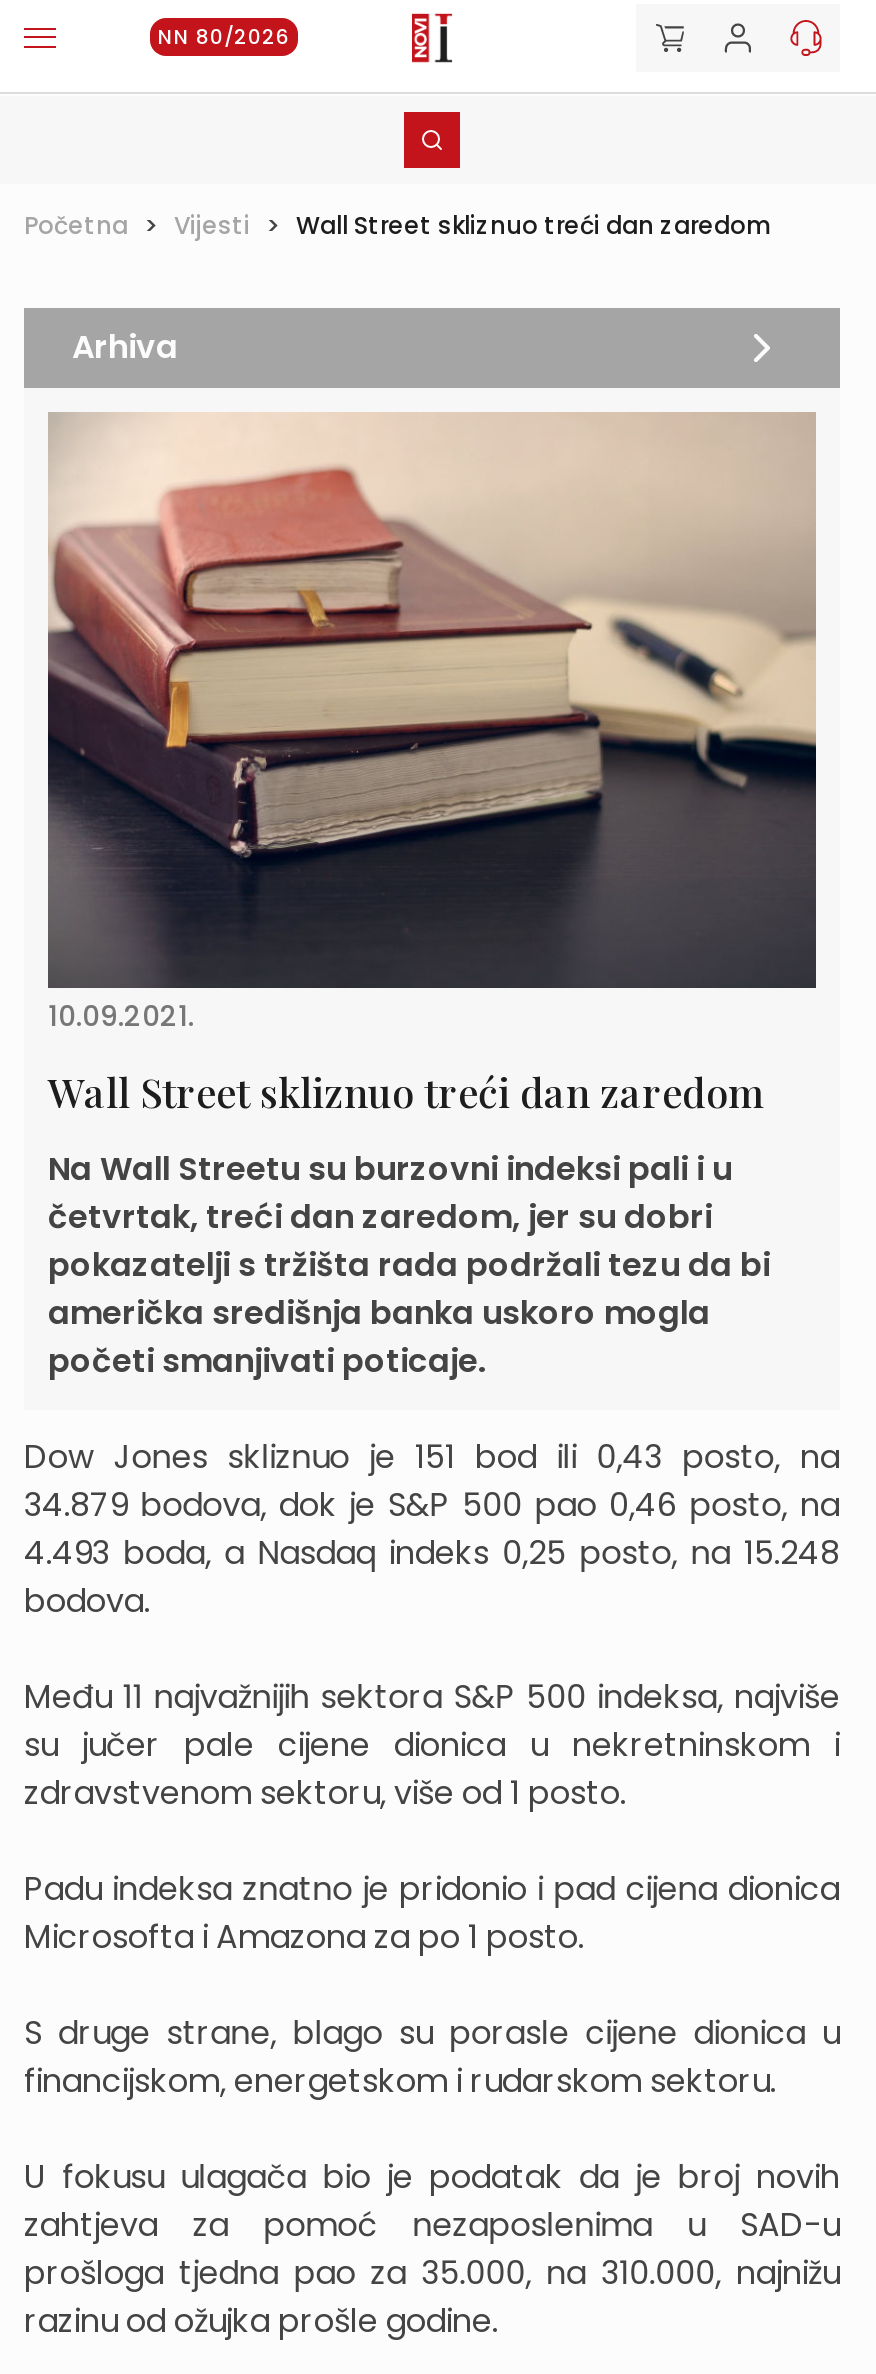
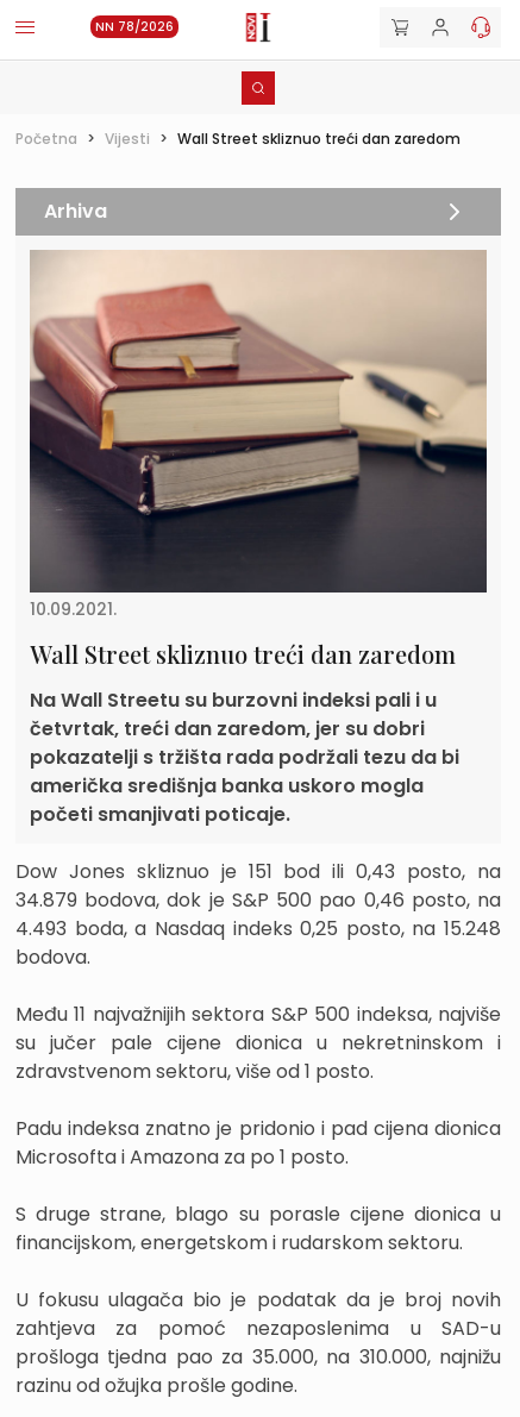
- NN 80/2026
+ NN 78/2026
